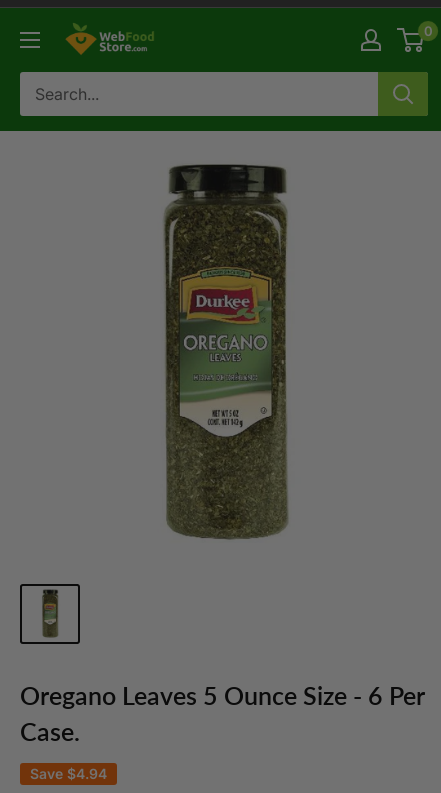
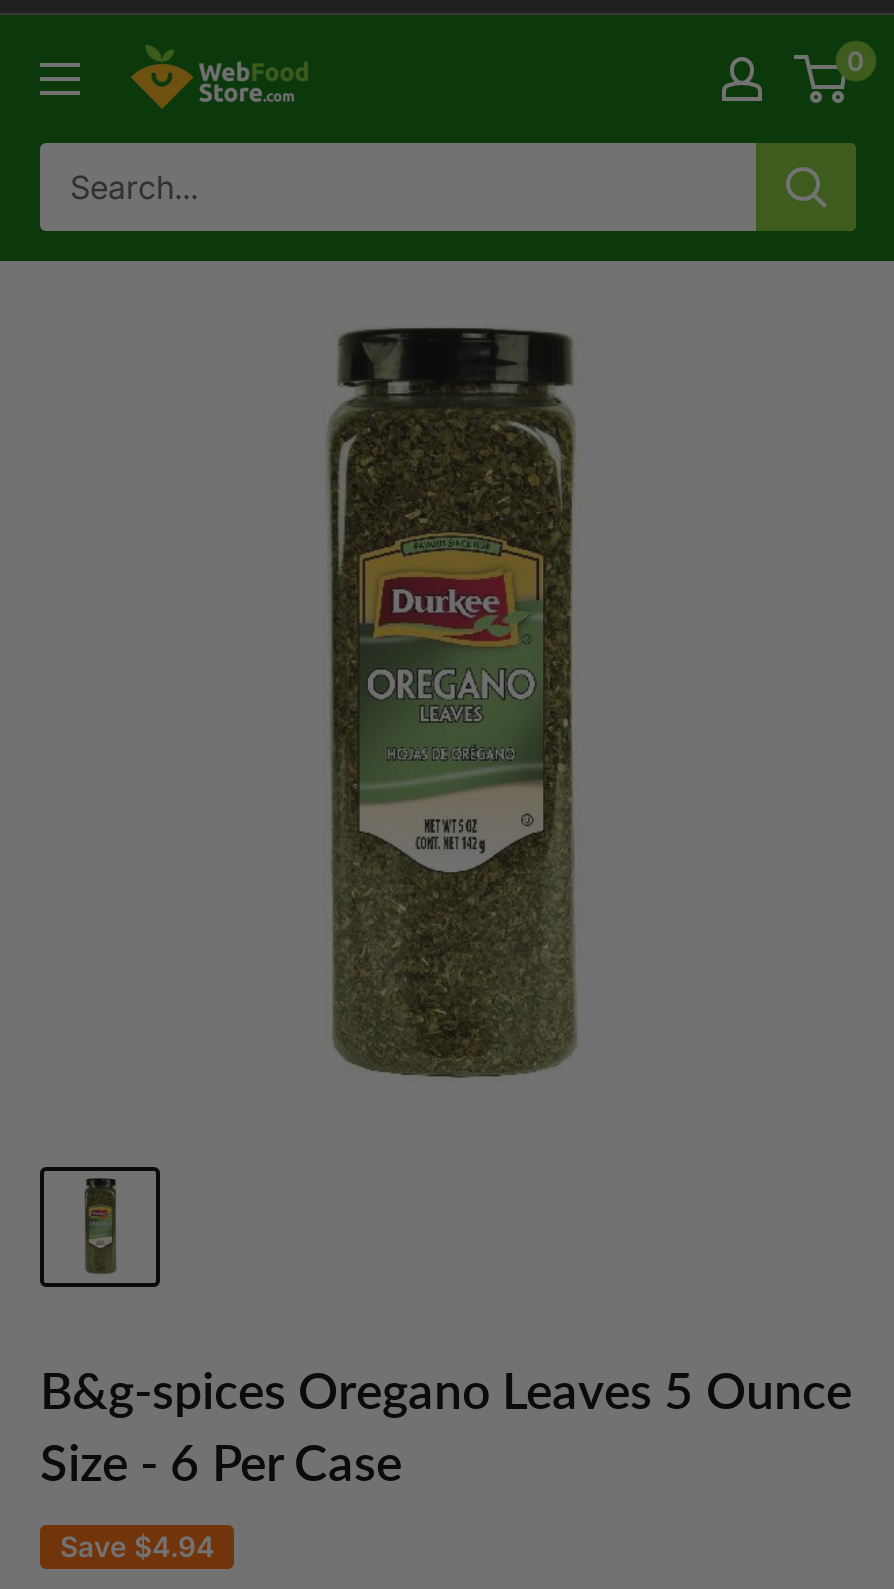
- Oregano Leaves 5 Ounce Size - 6 Per
- Case.
+ B&g-spices Oregano Leaves 5 Ounce
+ Size - 6 Per Case
